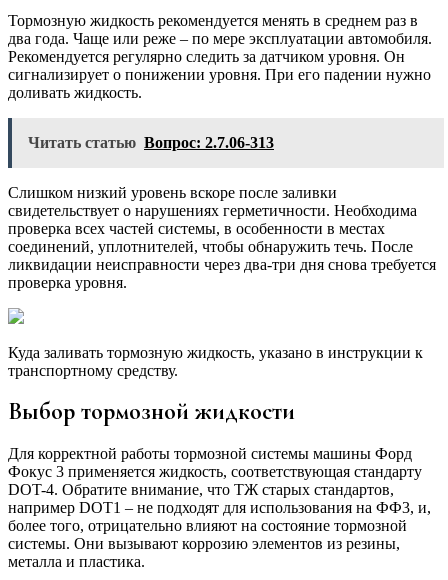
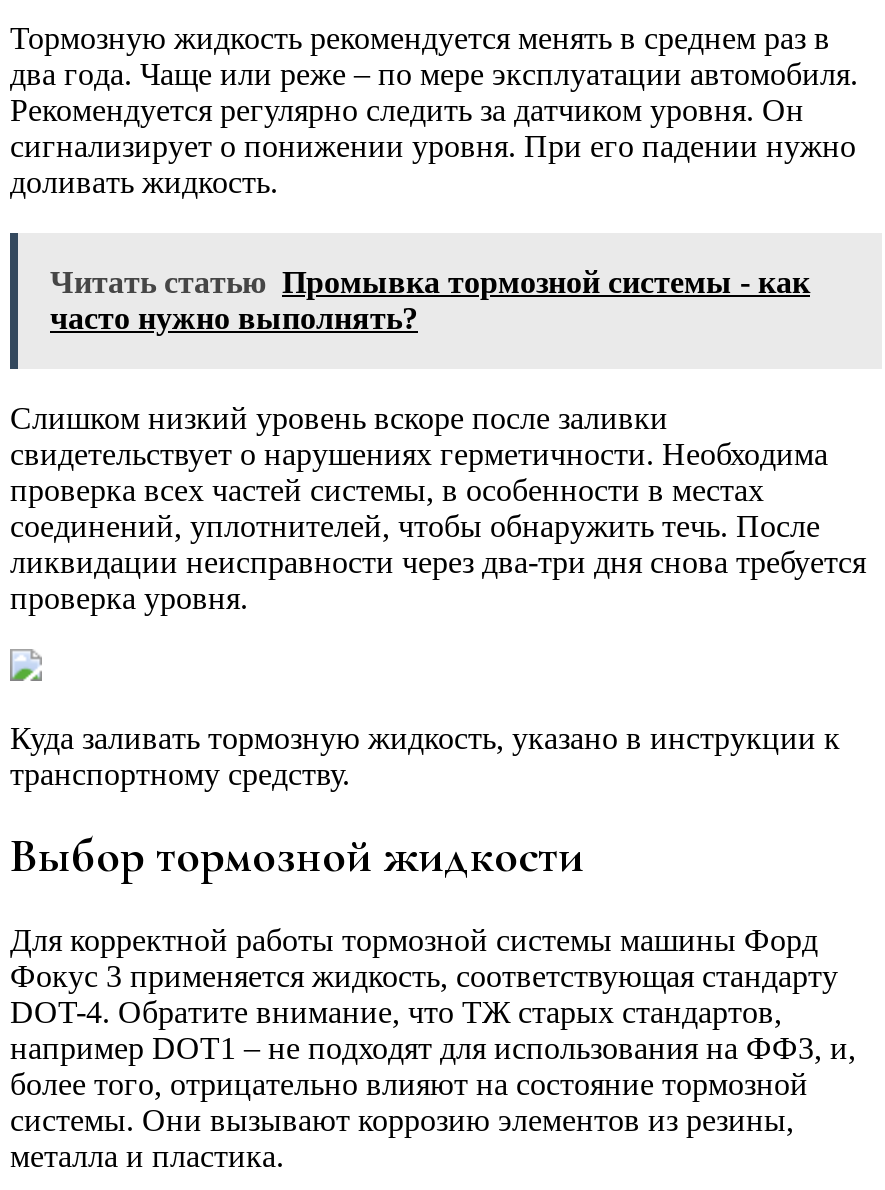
- Читать статью Вопрос: 2.7.06-313
+ Читать статью Промывка тормозной системы - как
+ часто нужно выполнять?
